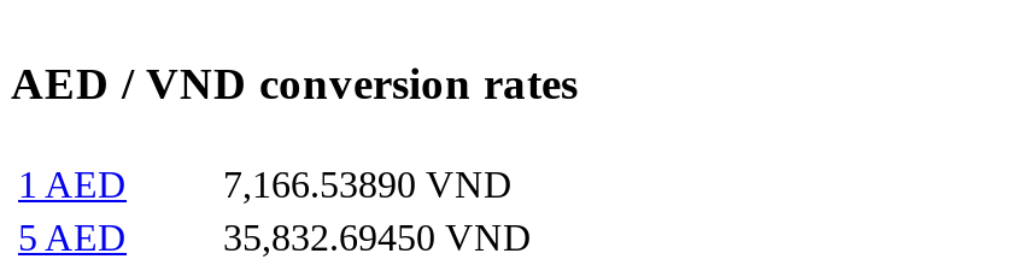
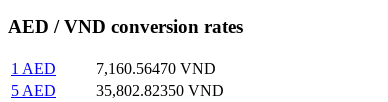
- 7,166.53890 VND
+ 7,160.56470 VND

- 35,832.69450 VND
+ 35,802.82350 VND
